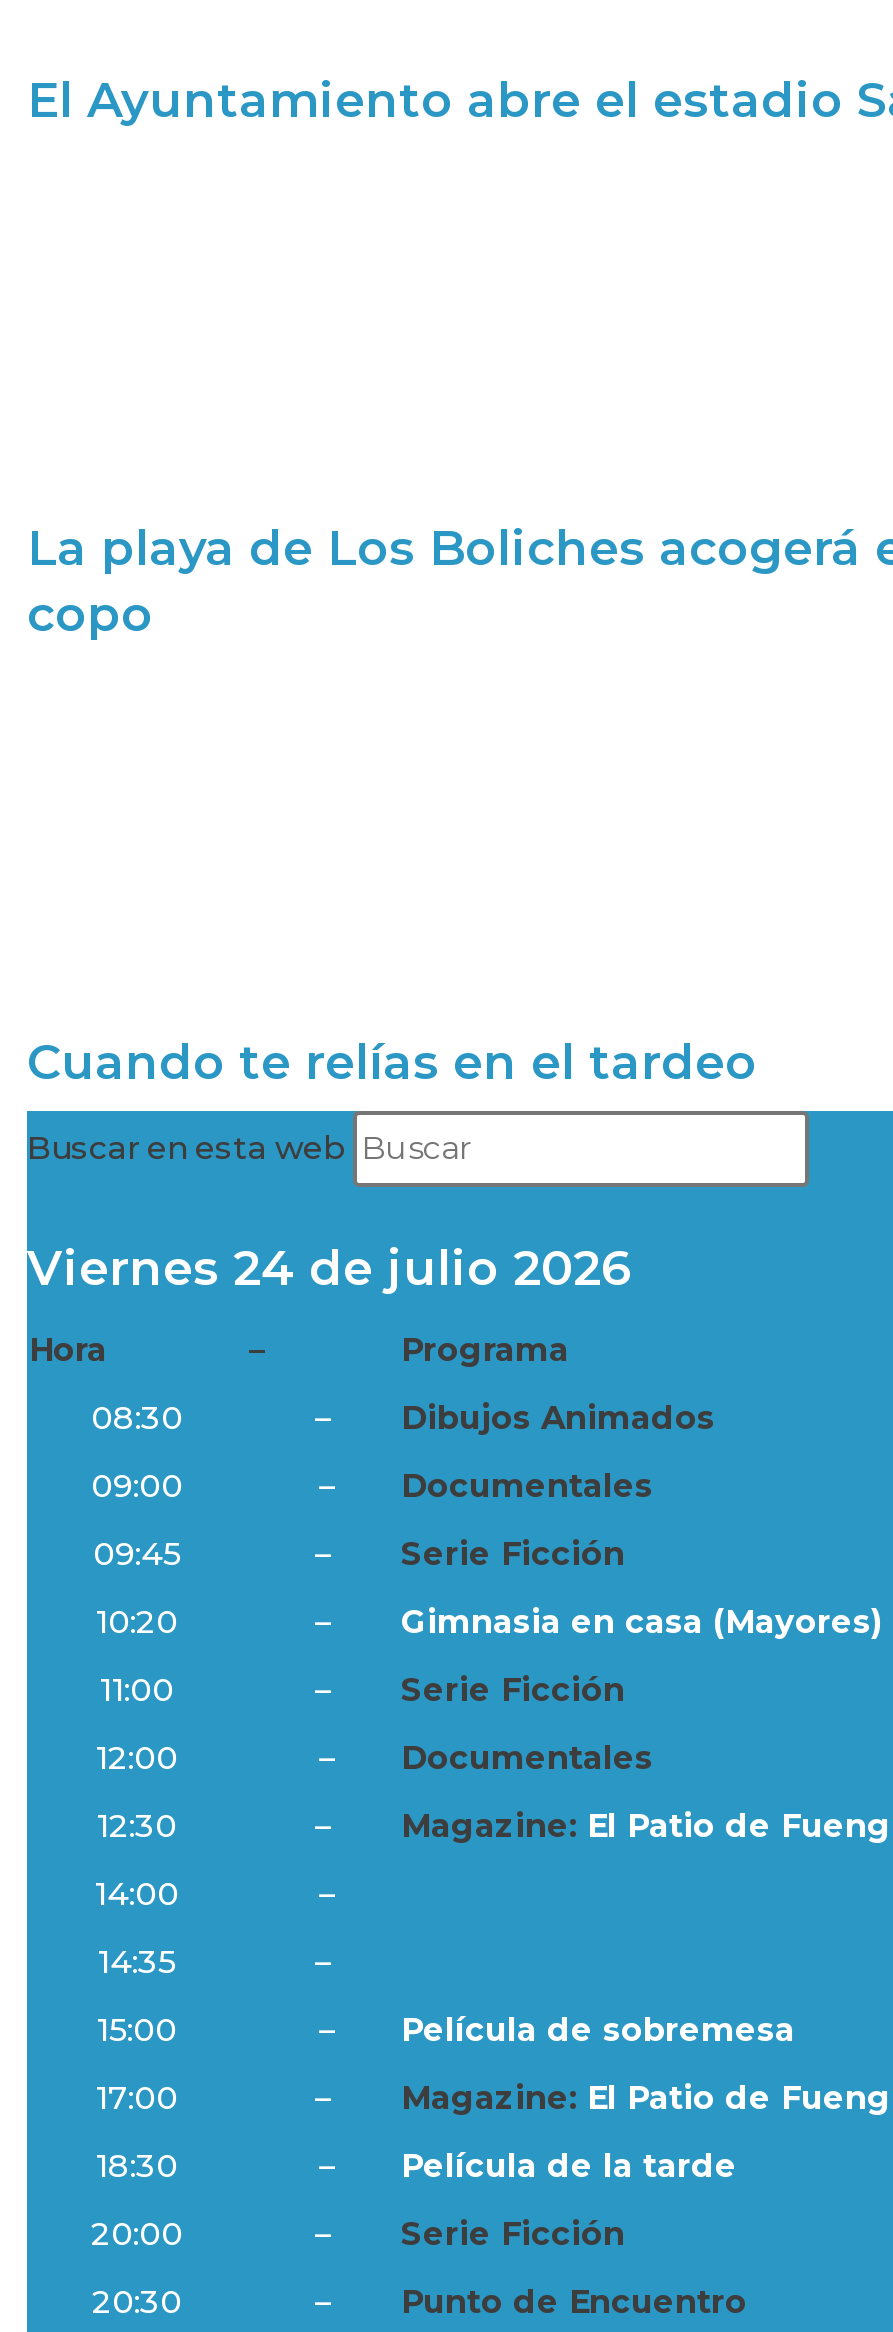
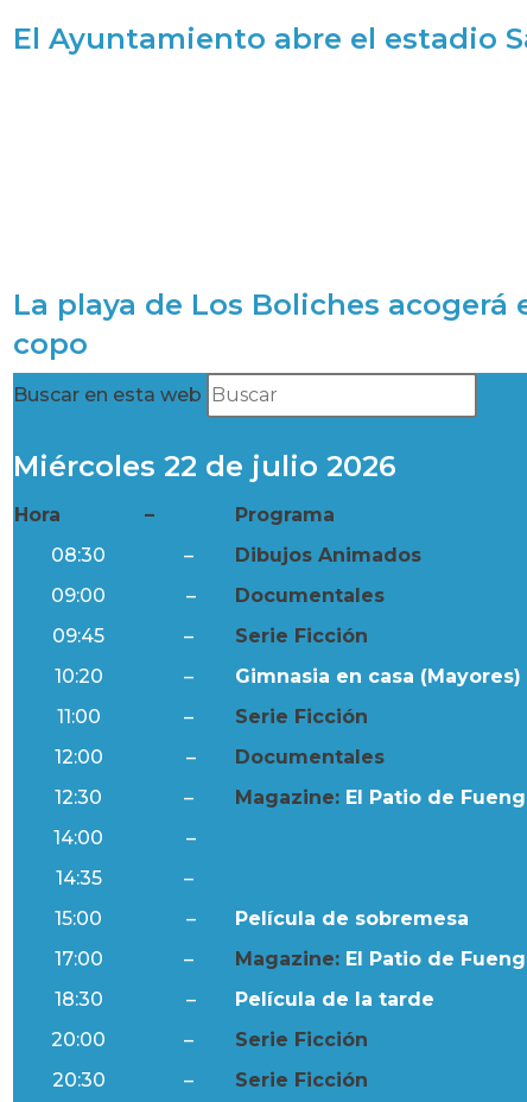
- Cuando te relías en el tardeo

- Viernes 24 de julio 2026
+ Miércoles 22 de julio 2026

- Punto de Encuentro
+ Serie Ficción
